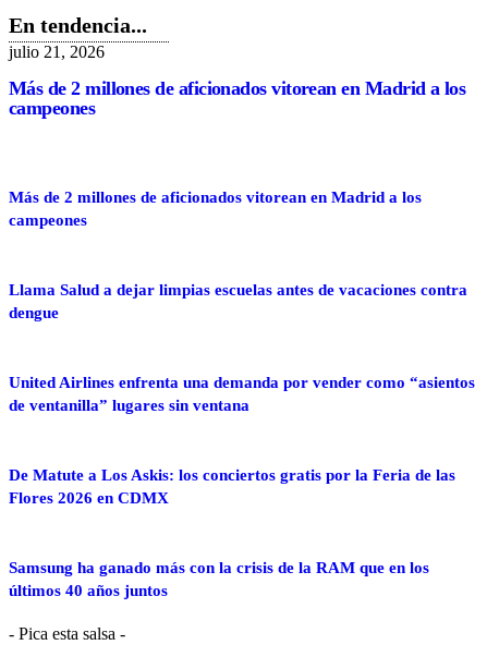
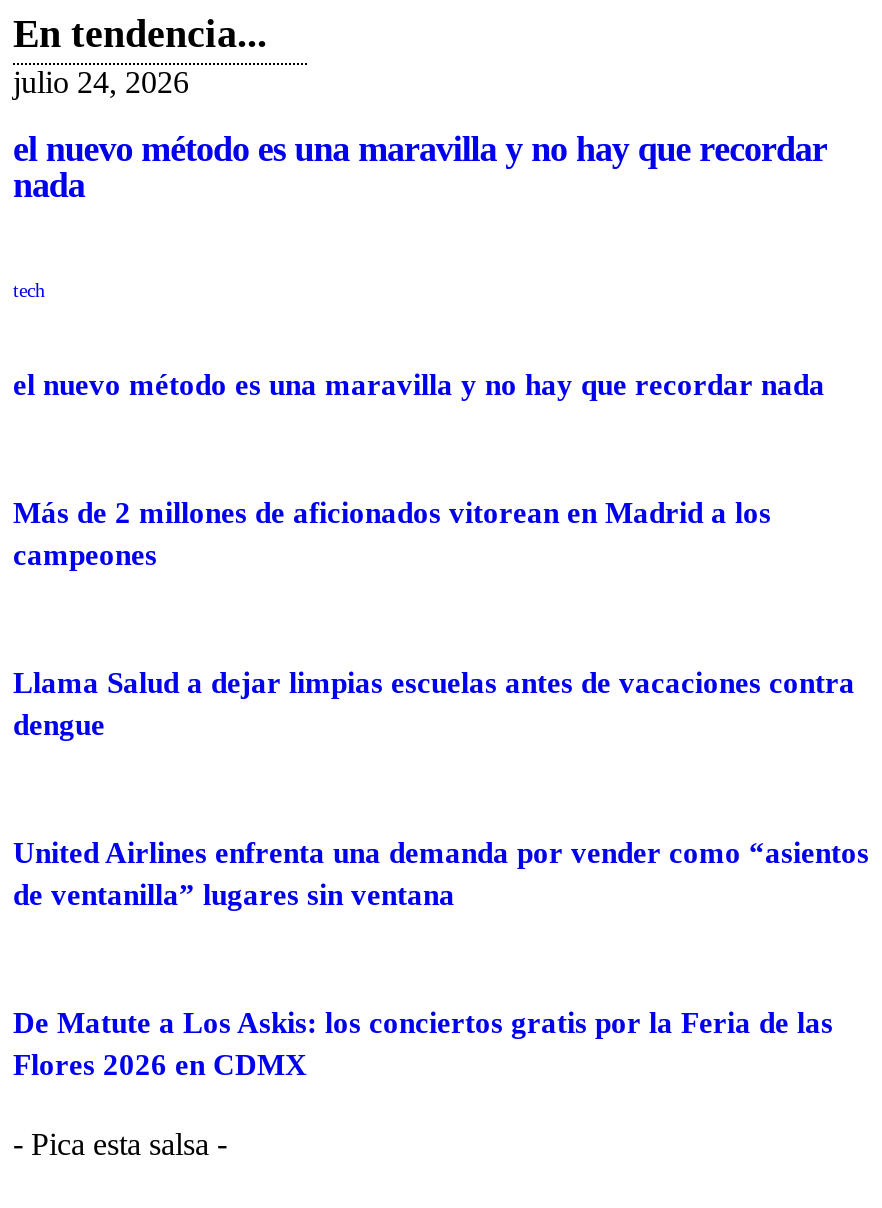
- julio 21, 2026
- Más de 2 millones de aficionados vitorean en Madrid a los
- campeones
+ julio 24, 2026
+ el nuevo método es una maravilla y no hay que recordar
+ nada
+ tech
+ el nuevo método es una maravilla y no hay que recordar nada

moved down: Más de 2 millones de aficionados vitorean en Madrid a los | campeones | Llama Salud a dejar limpias escuelas antes de vacaciones contra | dengue | United Airlines enfrenta una demanda por vender como “asientos | de ventanilla” lugares sin ventana | De Matute a Los Askis: los conciertos gratis por la Feria de las | Flores 2026 en CDMX

- Samsung ha ganado más con la crisis de la RAM que en los
- últimos 40 años juntos
